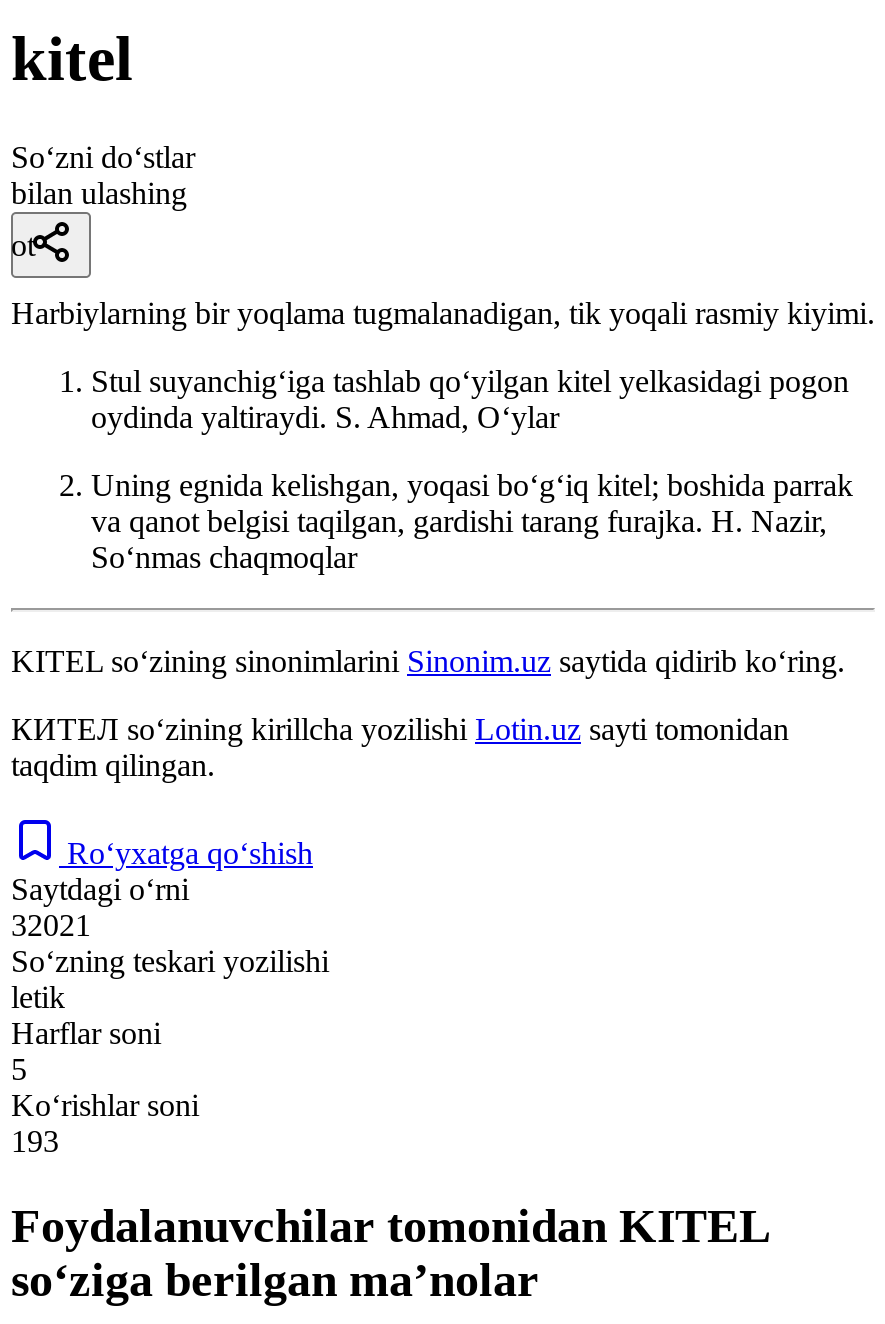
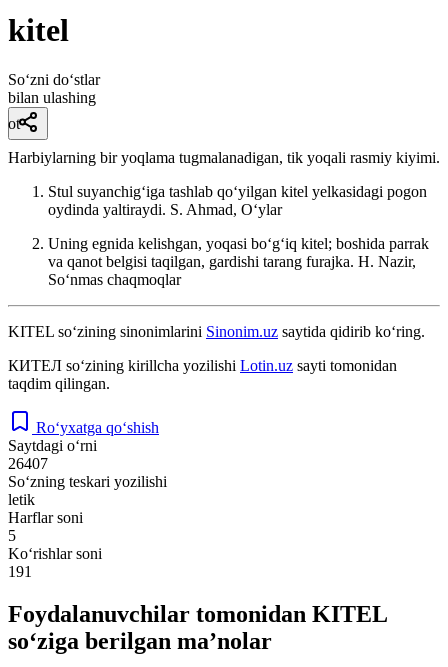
- 32021
+ 26407

- 193
+ 191
